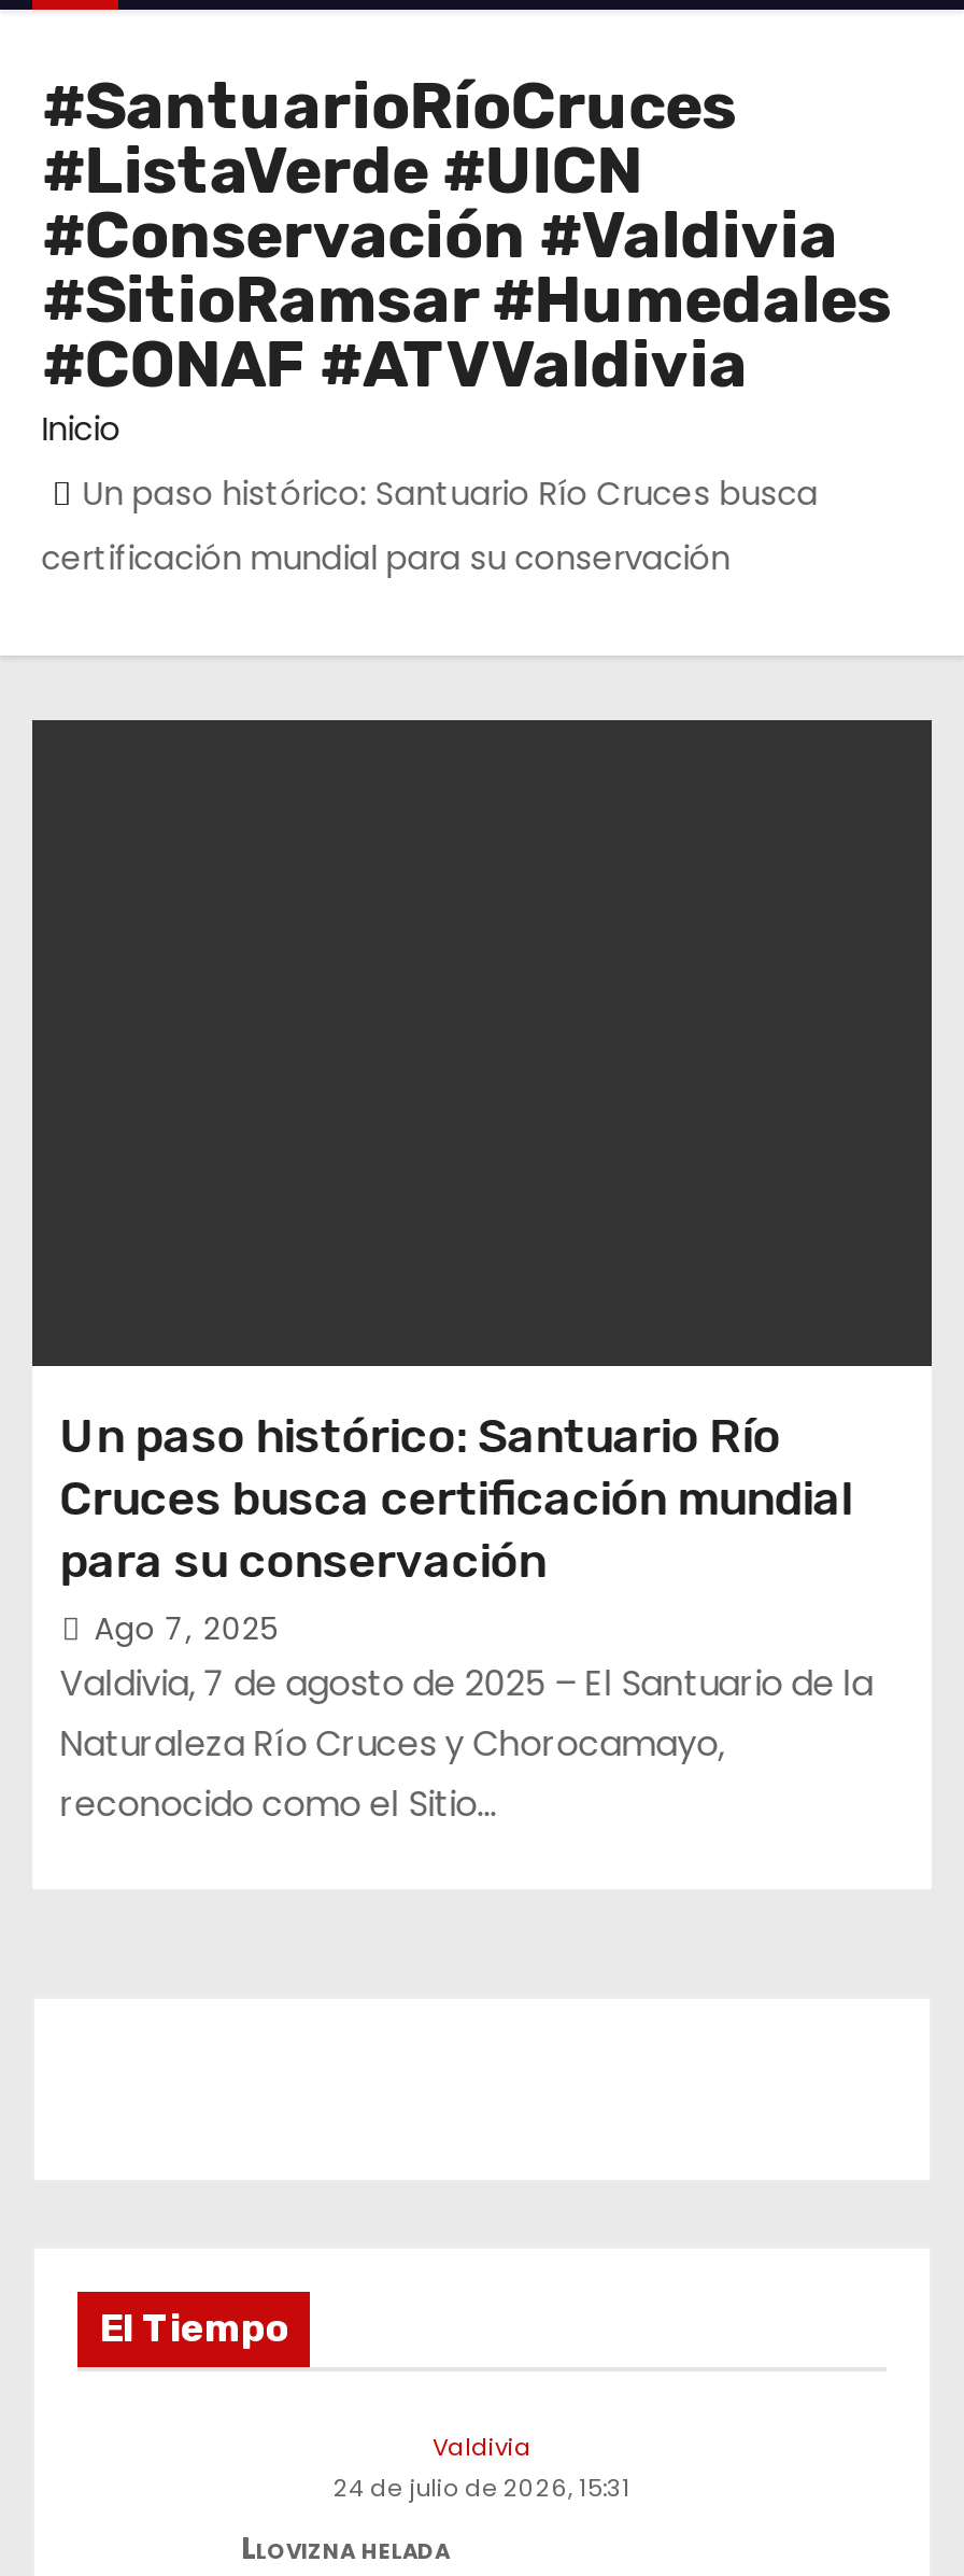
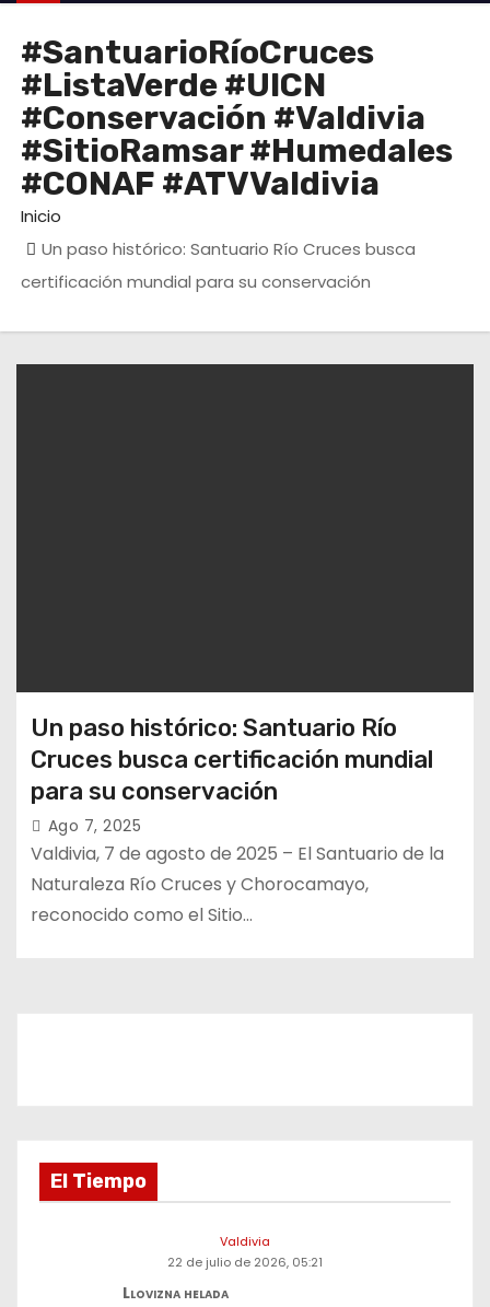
- 24 de julio de 2026, 15:31
+ 22 de julio de 2026, 05:21
